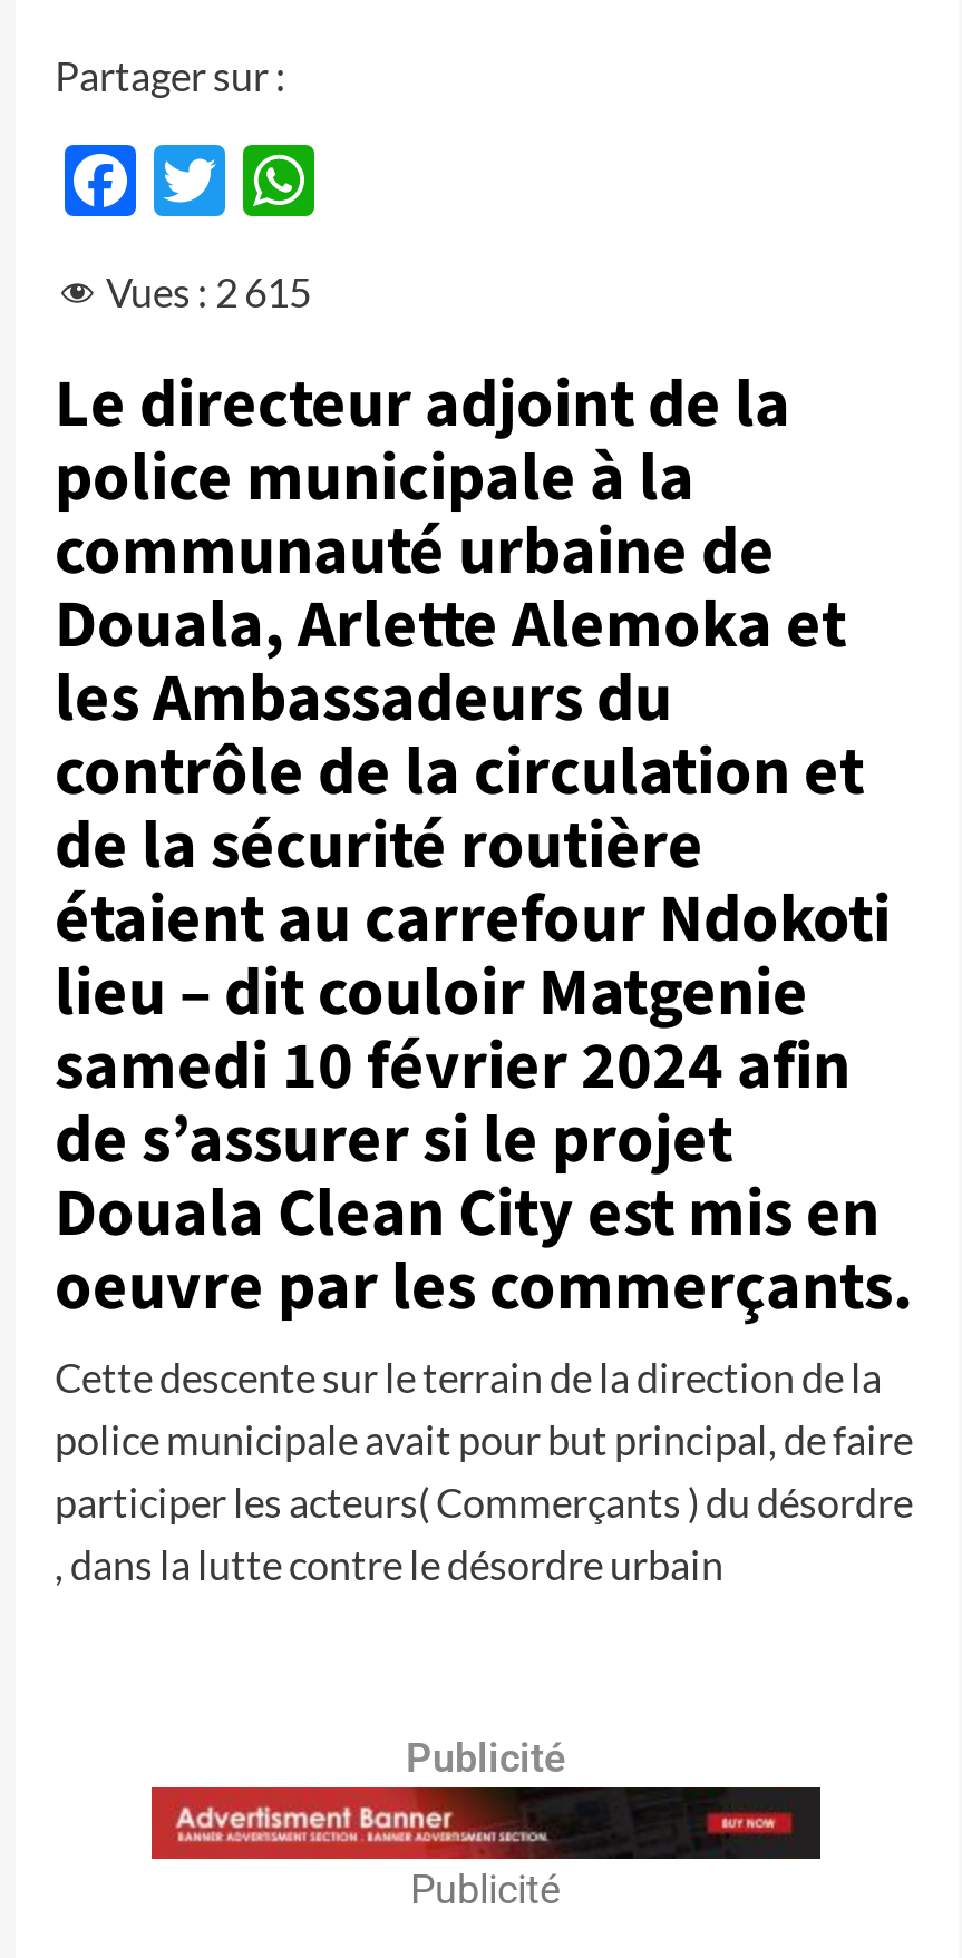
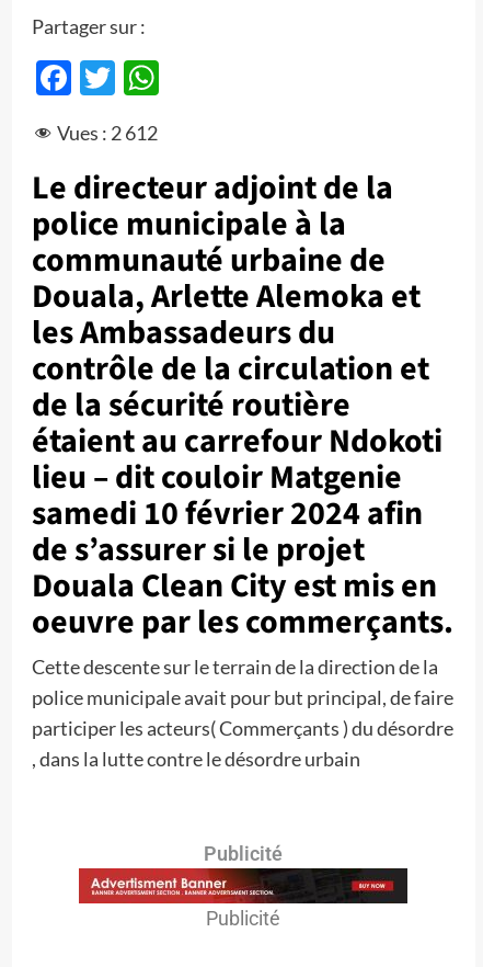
- Vues : 2 615
+ Vues : 2 612
